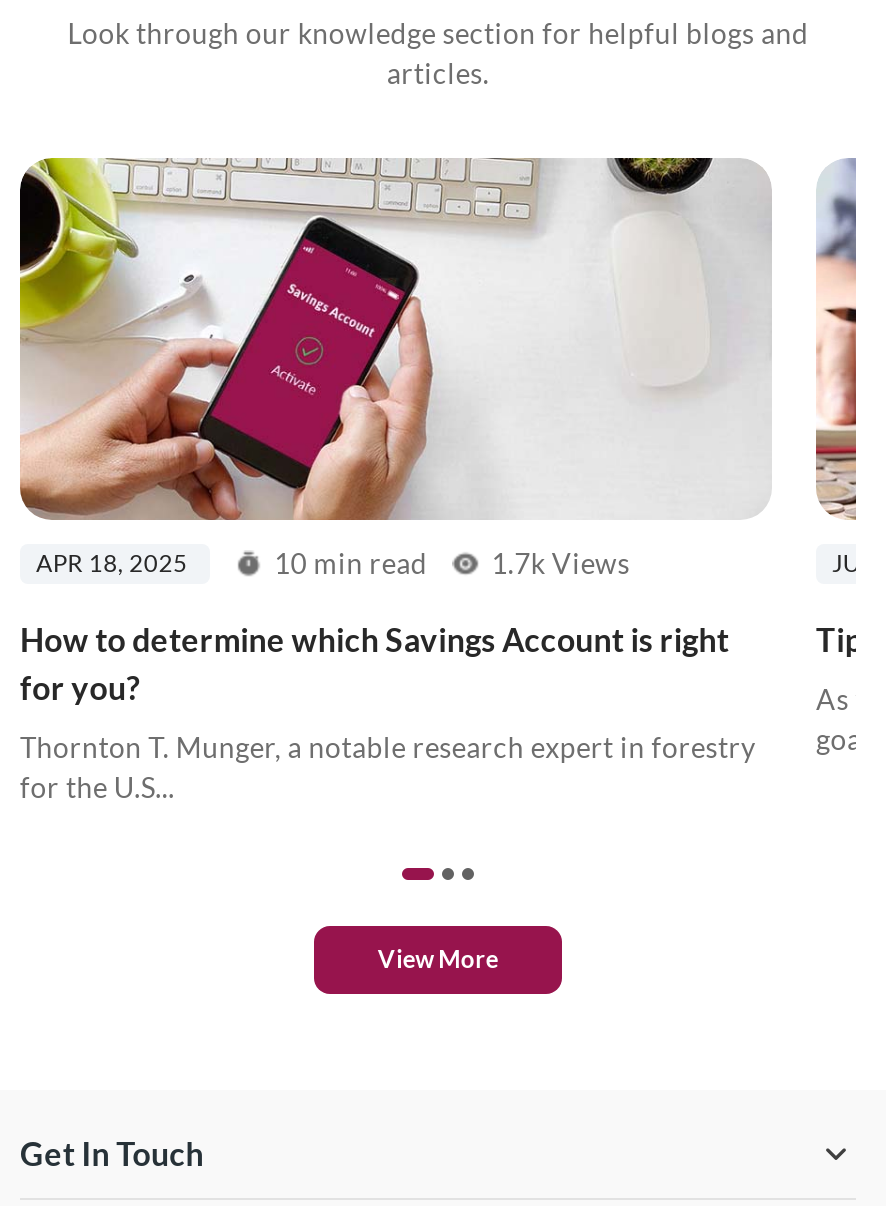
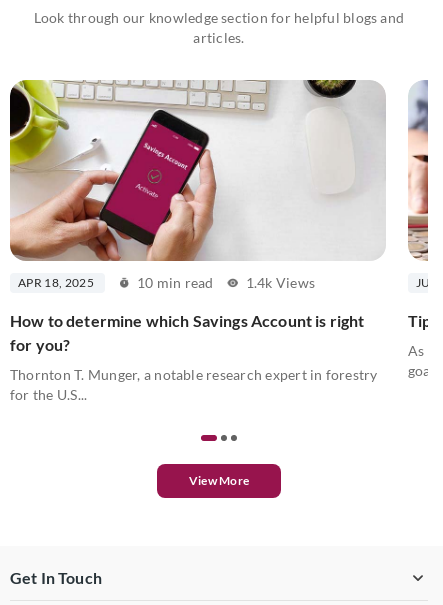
- 10 min read 1.7k Views
+ 10 min read 1.4k Views
